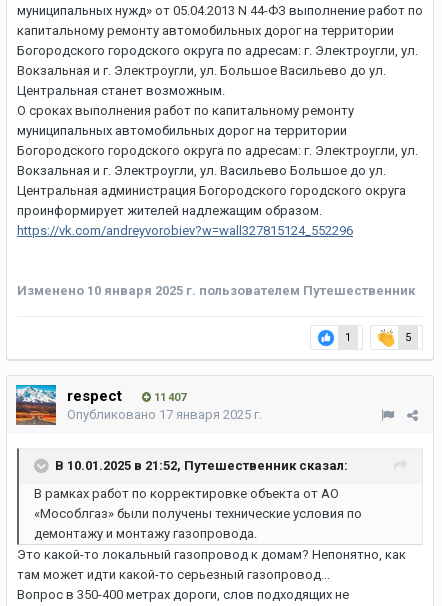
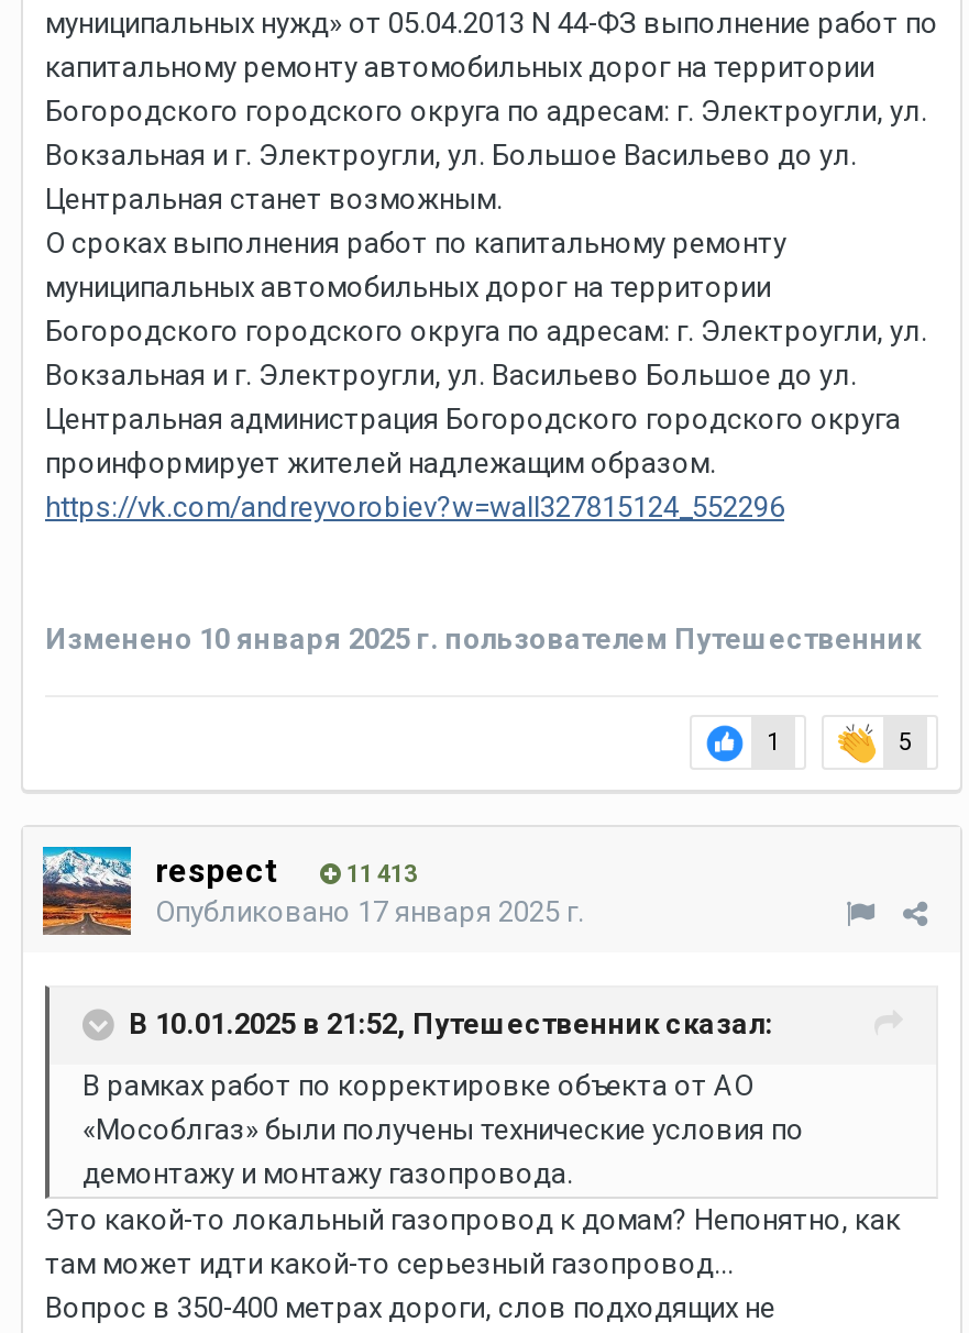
- 11 407
+ 11 413
